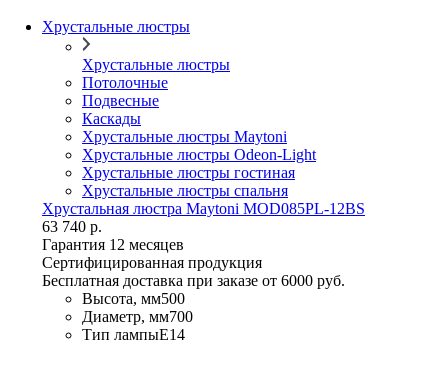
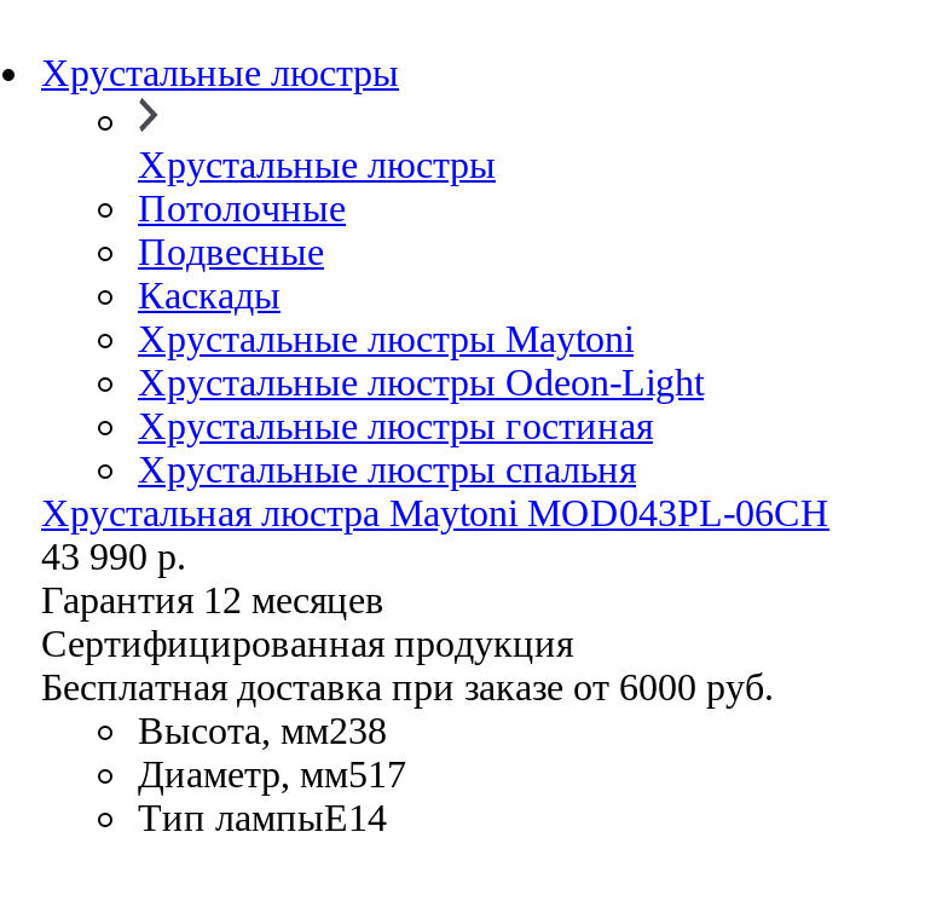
- Хрустальная люстра Maytoni MOD085PL-12BS
+ Хрустальная люстра Maytoni MOD043PL-06CH

- 63 740 р.
+ 43 990 р.

- Высота, мм500
+ Высота, мм238

- Диаметр, мм700
+ Диаметр, мм517
